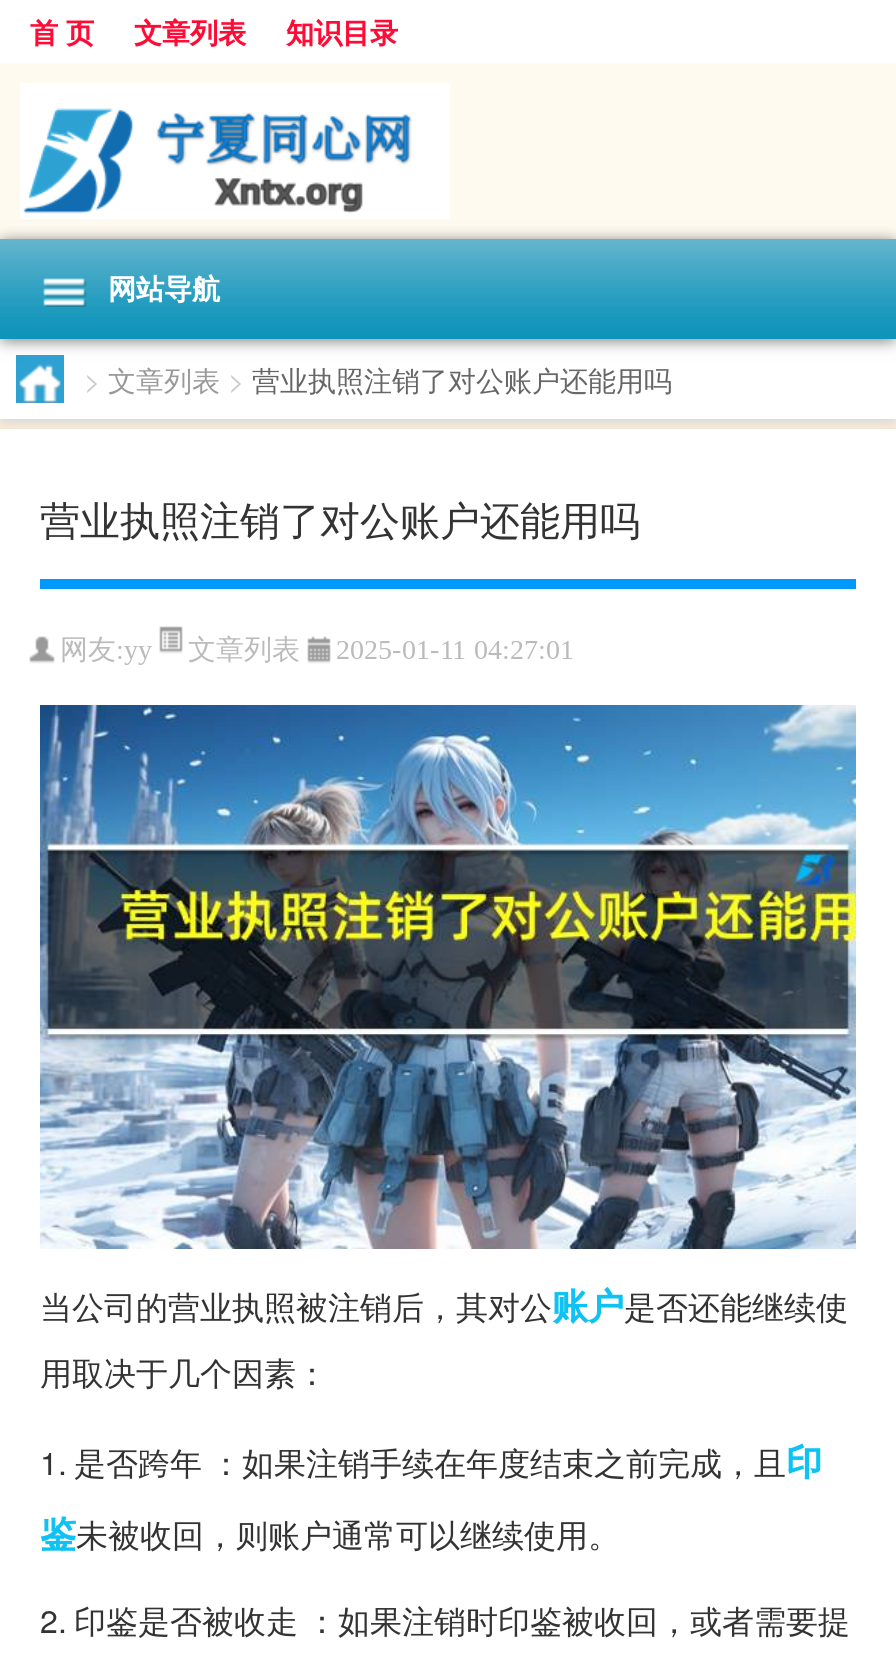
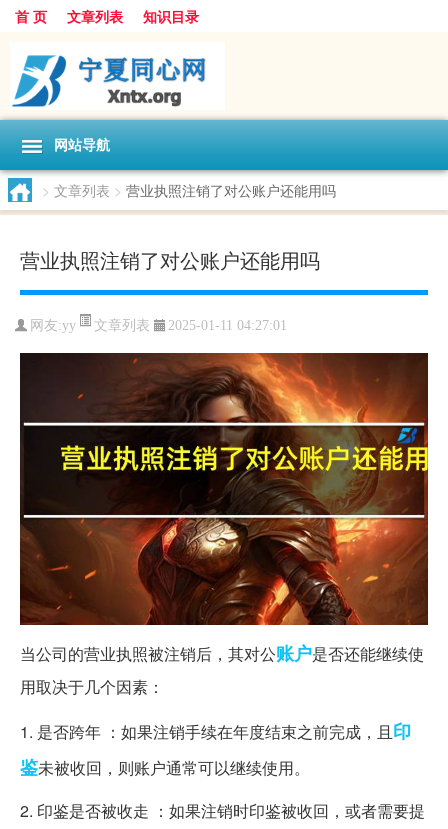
- [image]
+ [image]
